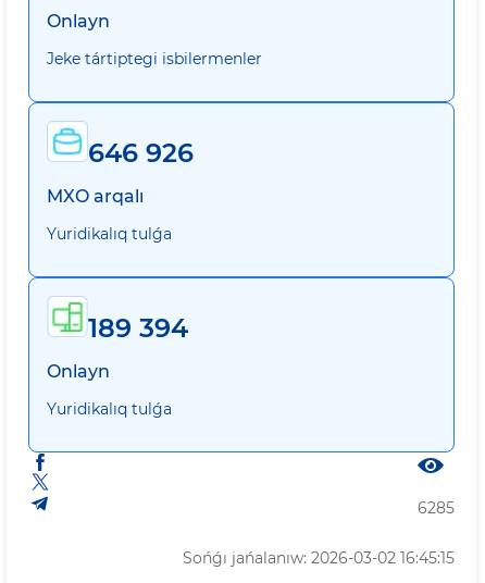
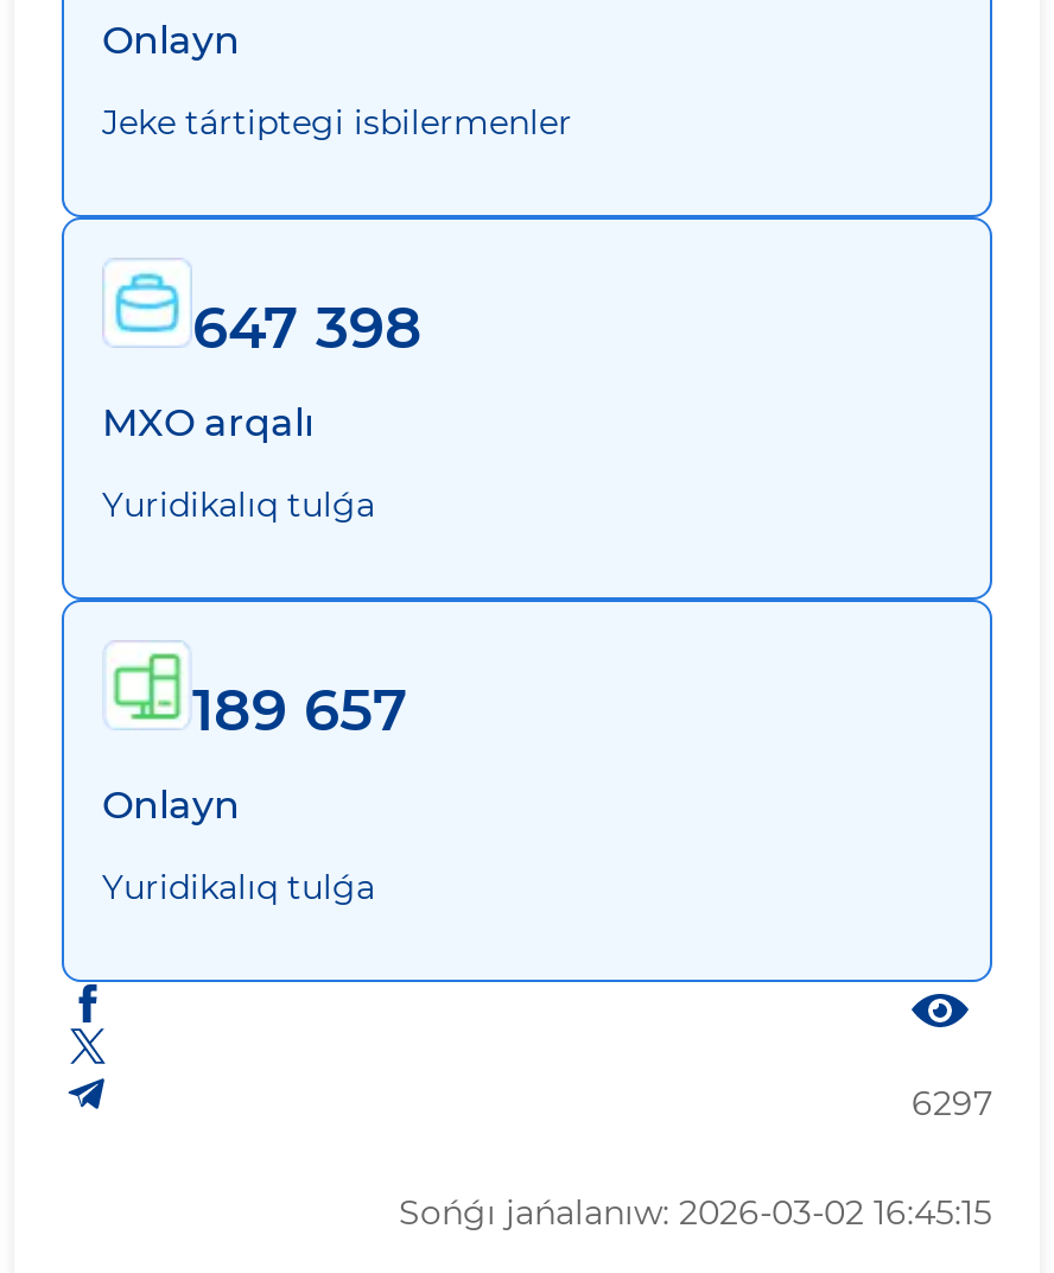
- 646 926
+ 647 398

- 189 394
+ 189 657

- 6285
+ 6297
